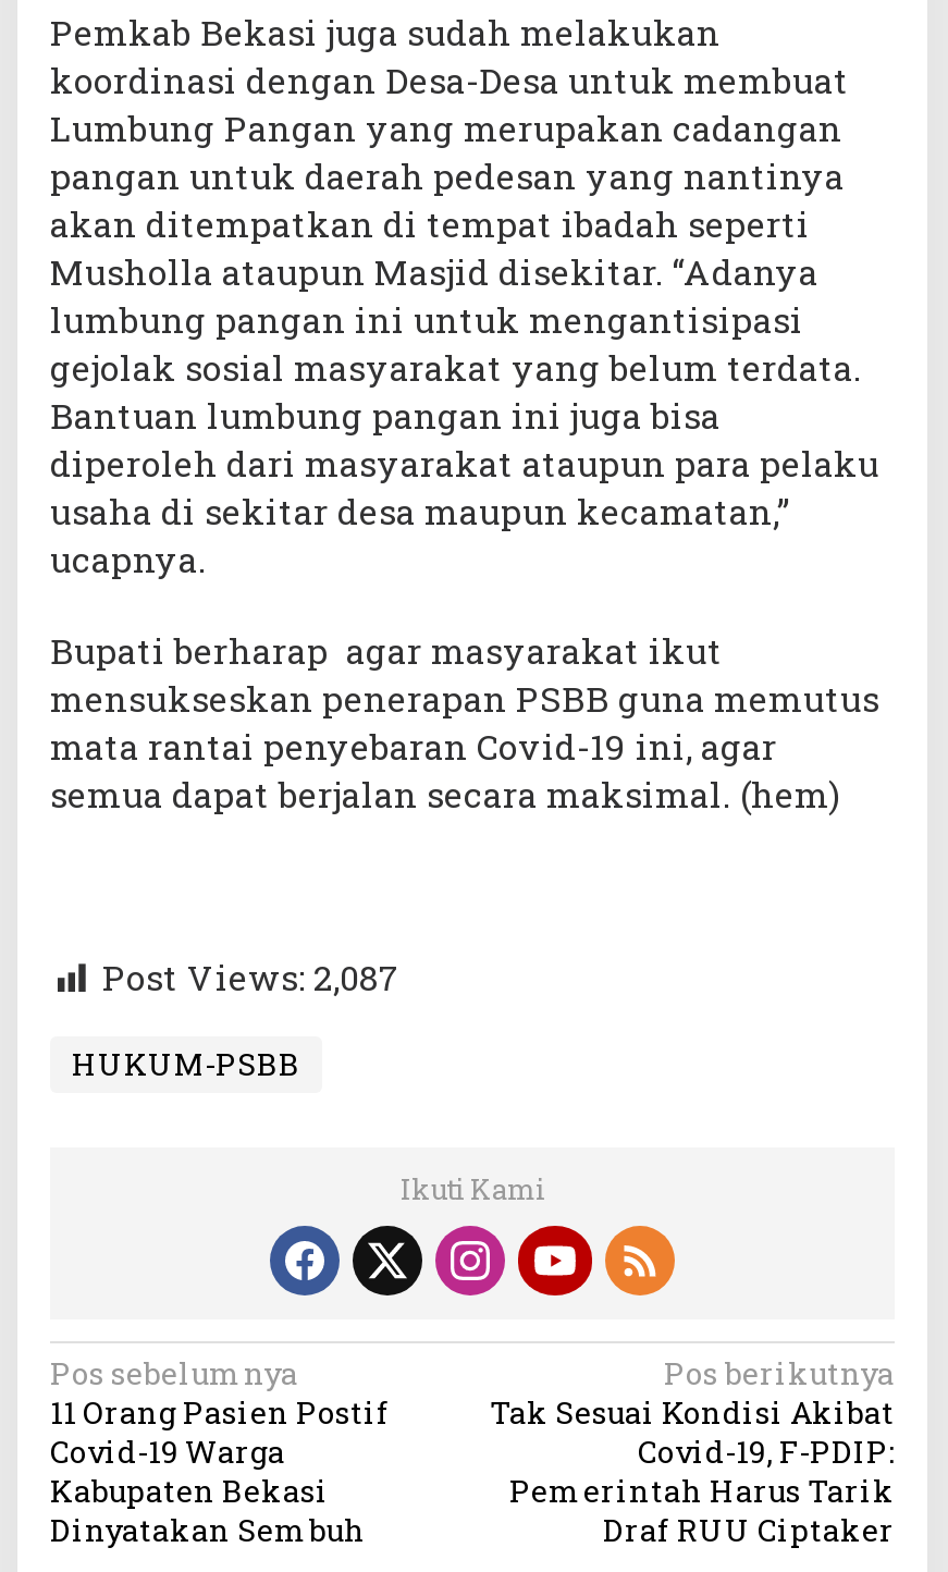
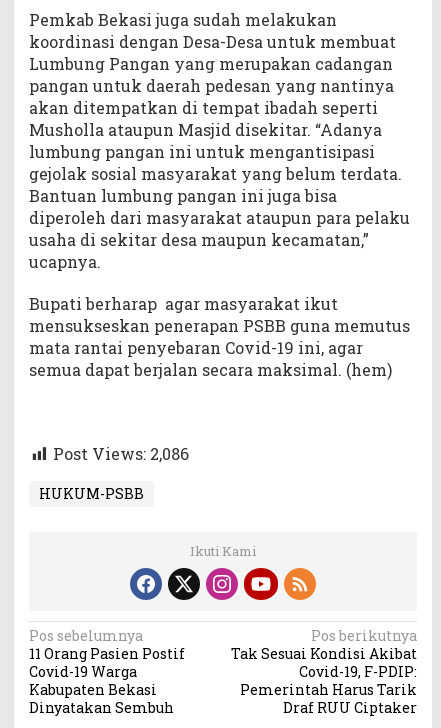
- Post Views: 2,087
+ Post Views: 2,086
